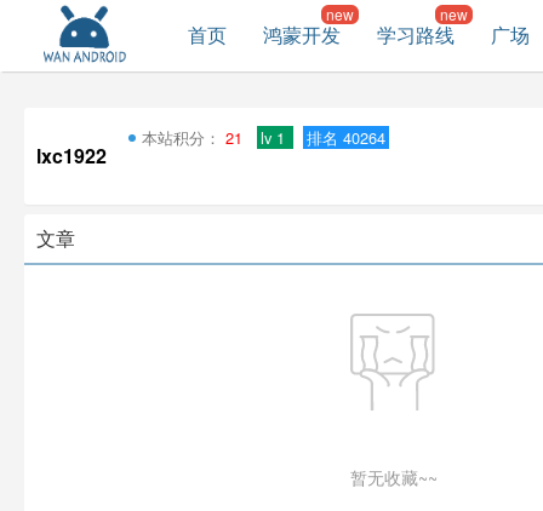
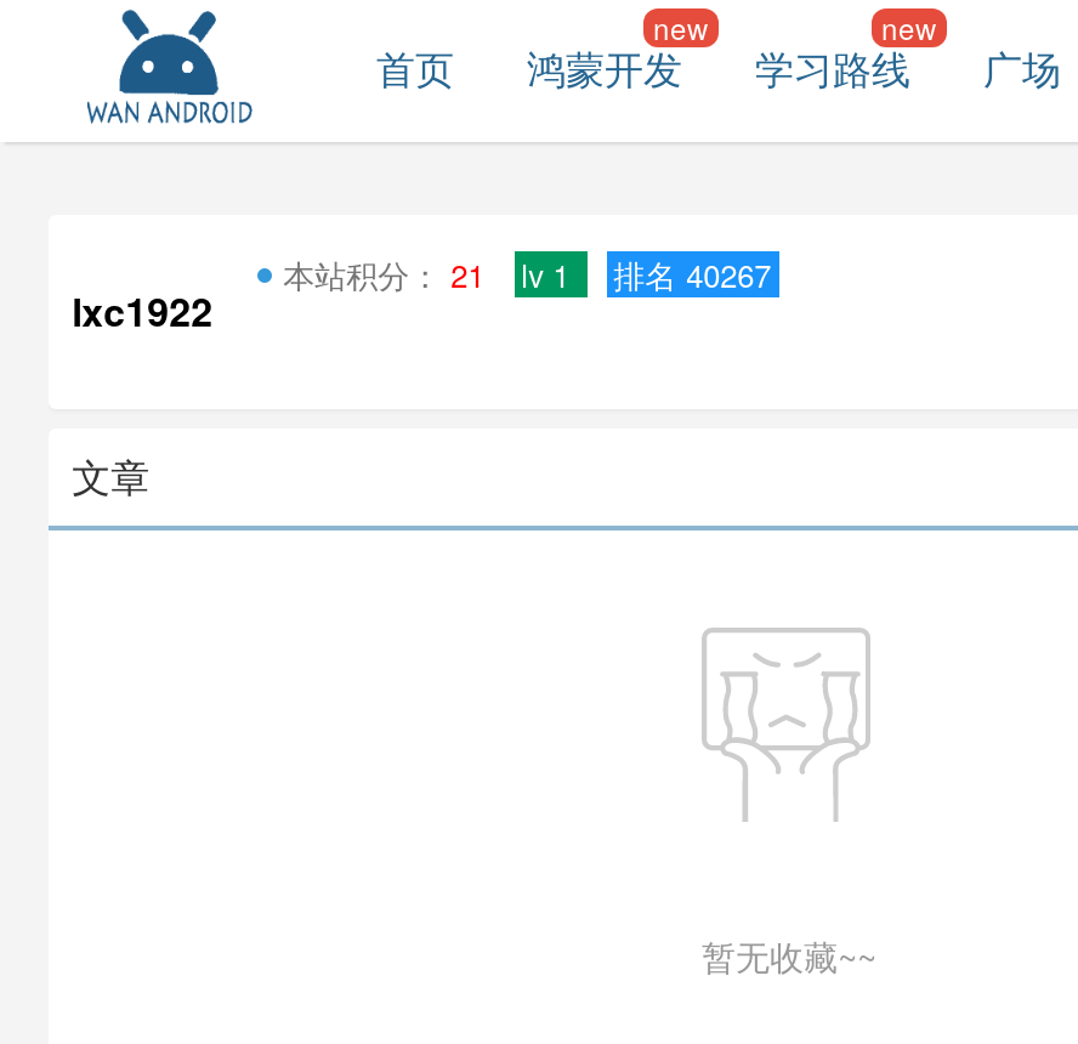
- 排名 40264
+ 排名 40267
